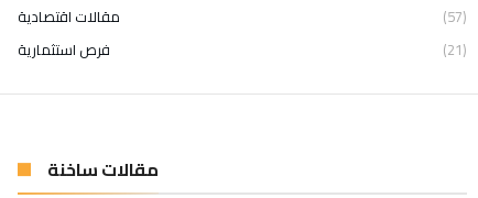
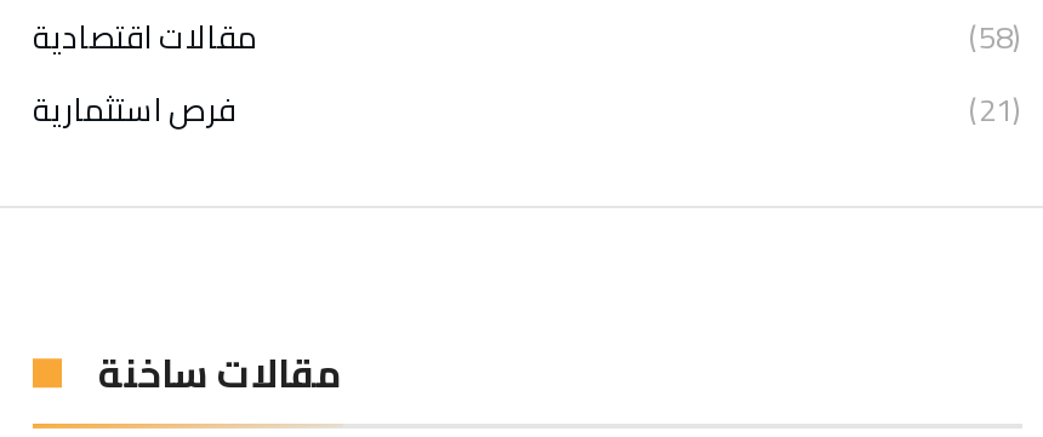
- (57)
+ (58)
